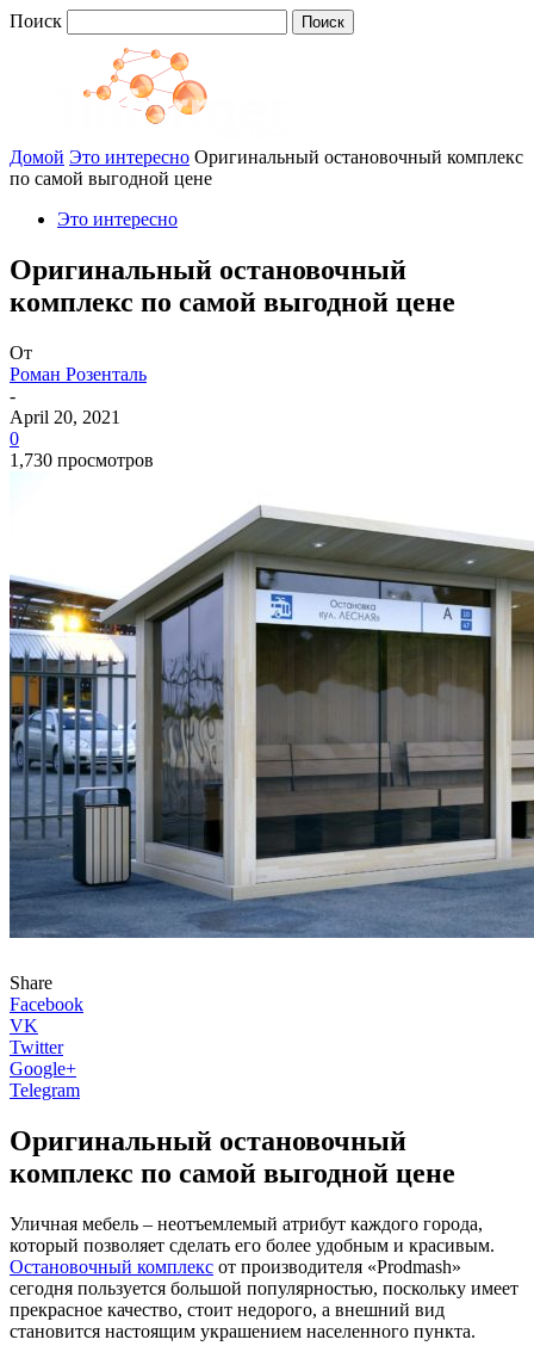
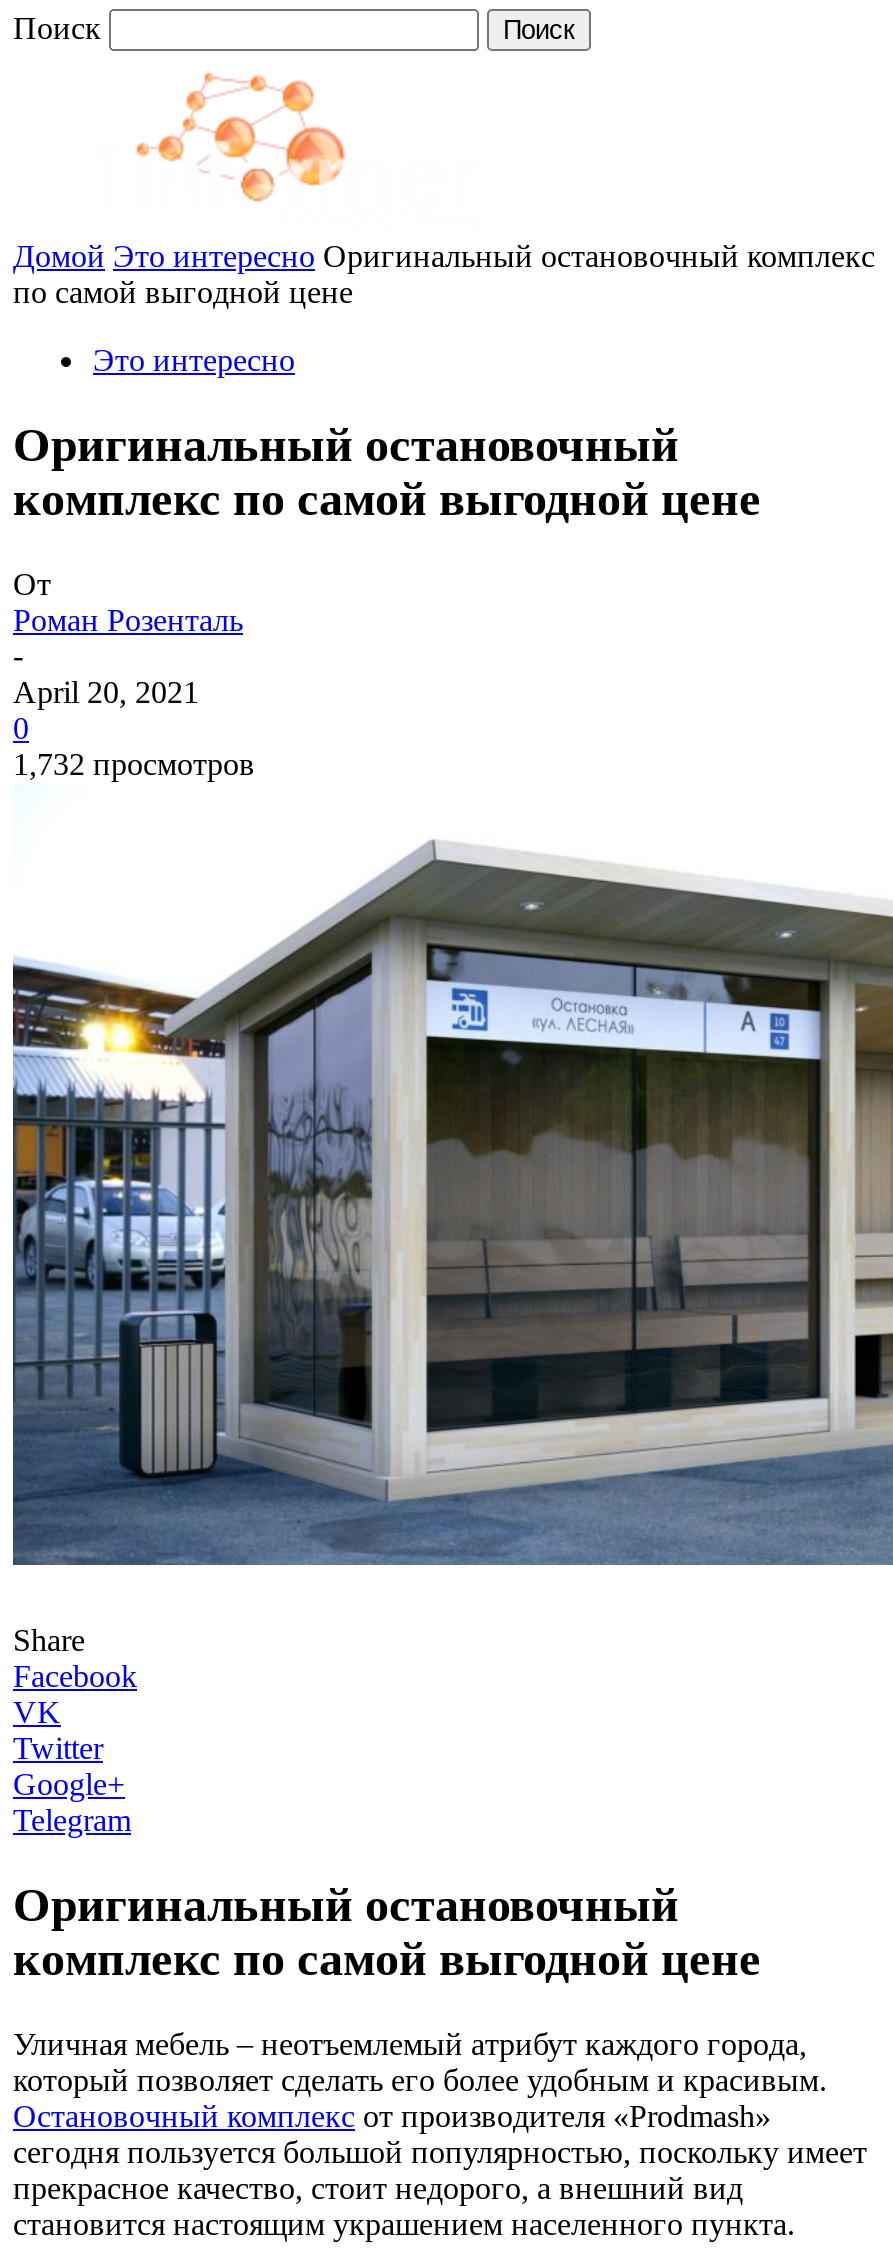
- 1,730 просмотров
+ 1,732 просмотров
